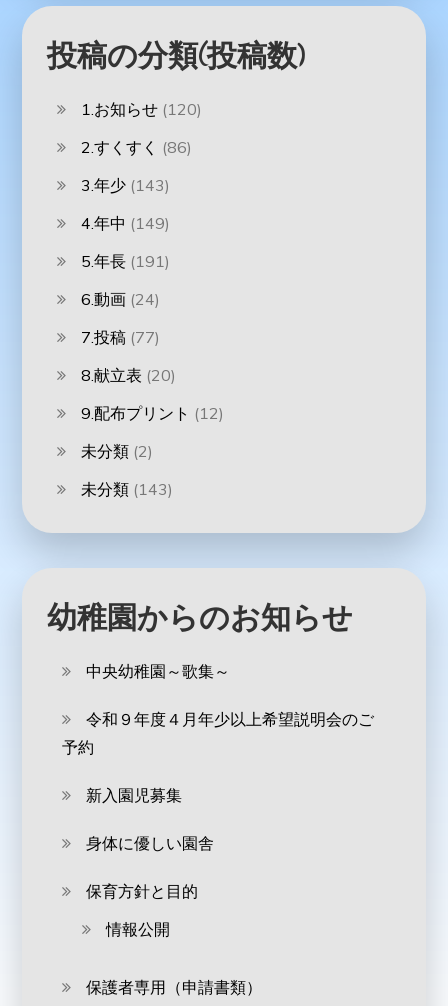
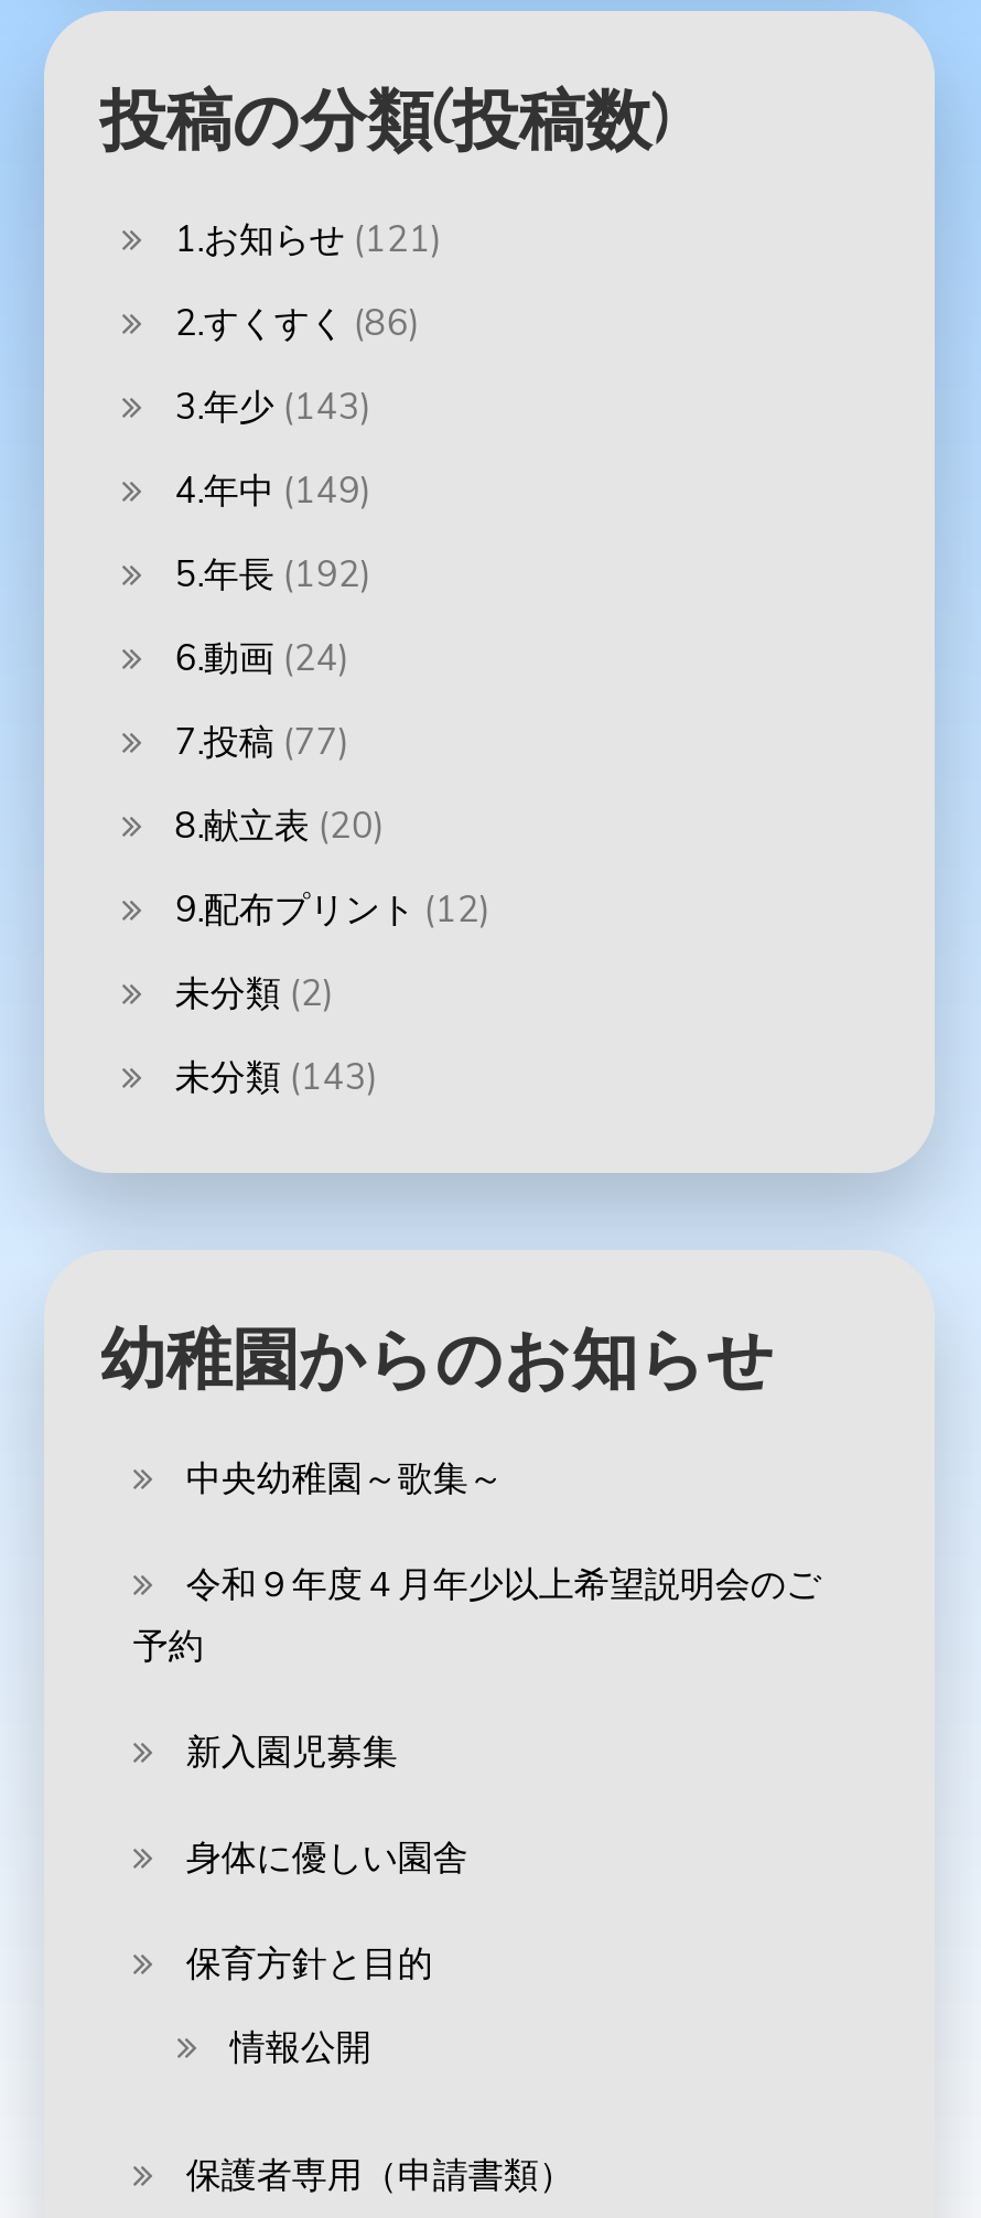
- 1.お知らせ(120)
+ 1.お知らせ(121)

- 5.年長(191)
+ 5.年長(192)
